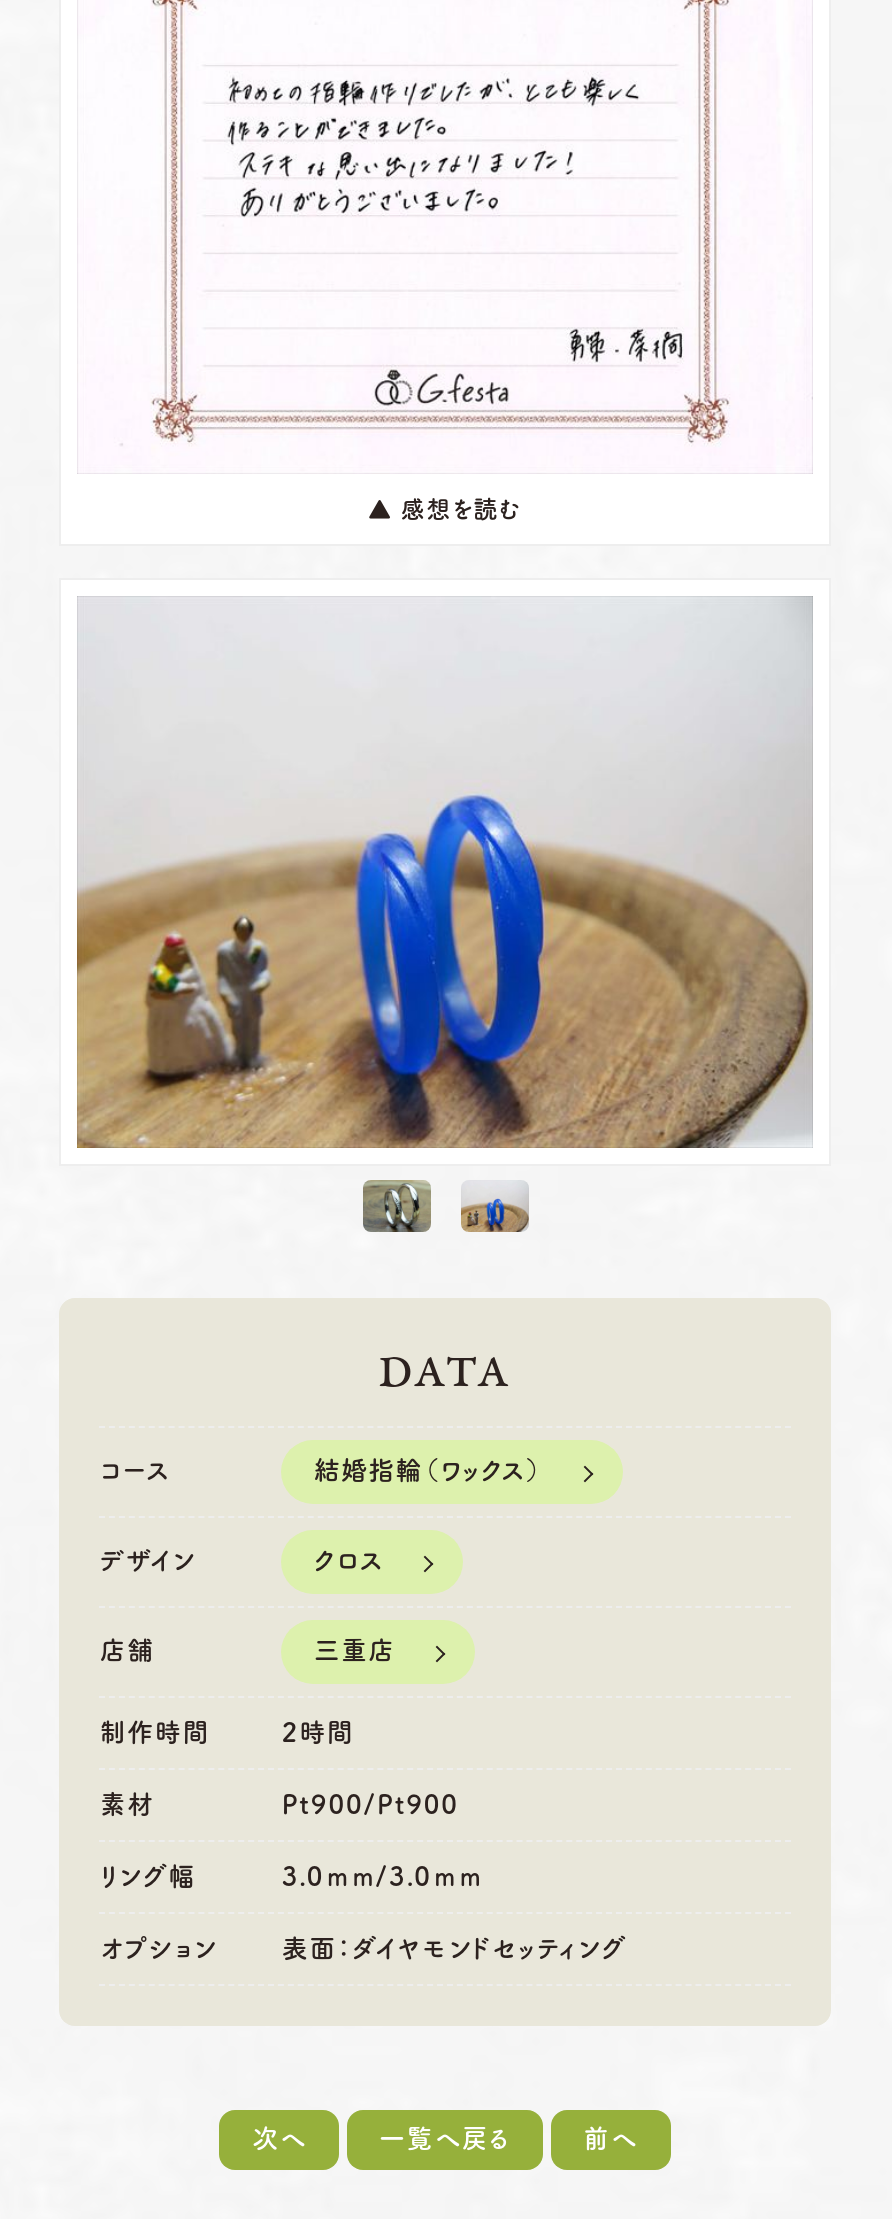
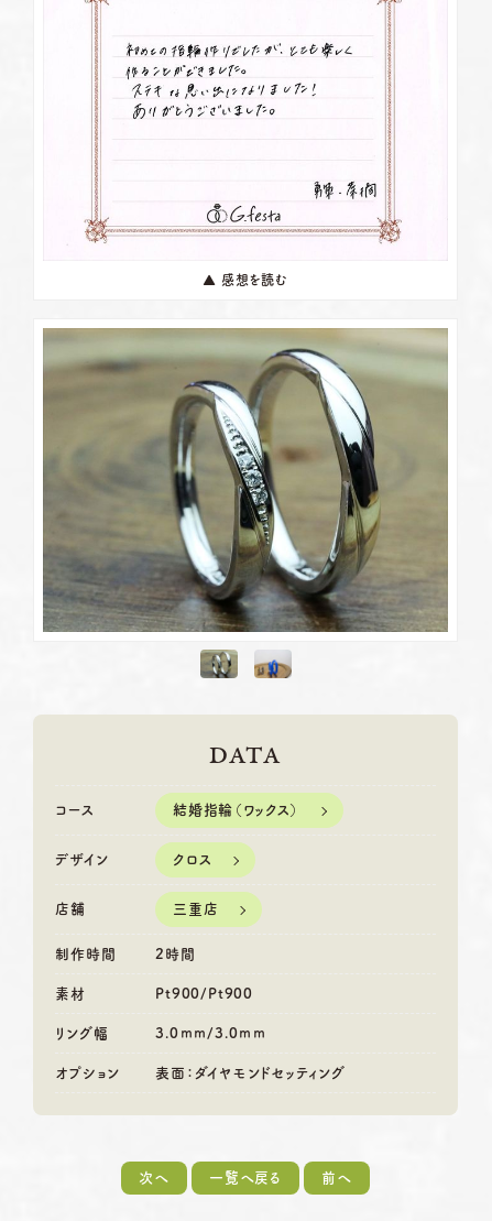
- [image]
+ [image]
